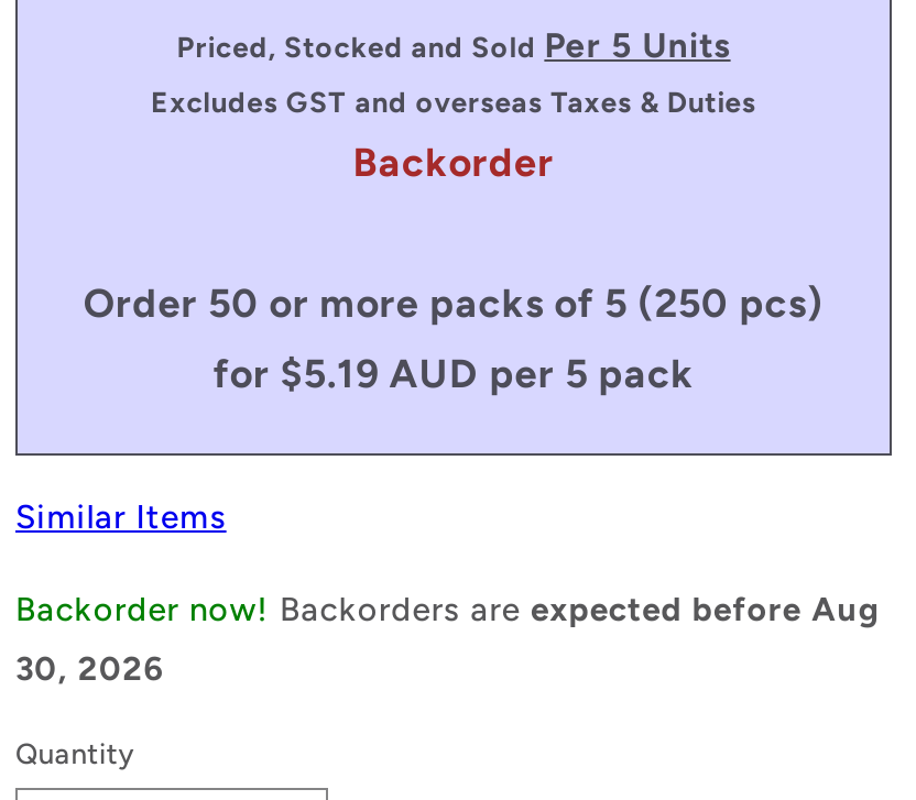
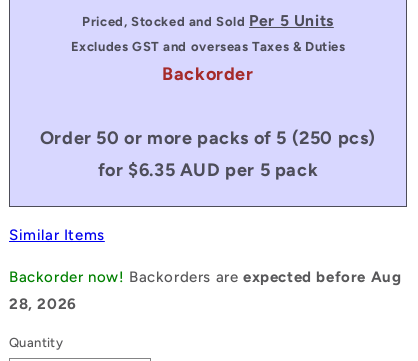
- for $5.19 AUD per 5 pack
+ for $6.35 AUD per 5 pack

- 30, 2026
+ 28, 2026
